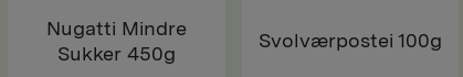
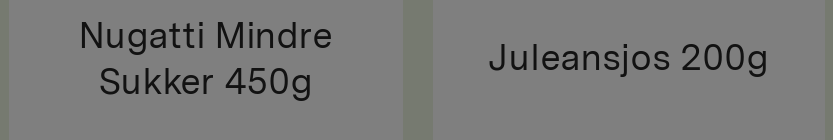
- Svolværpostei 100g
+ Juleansjos 200g
